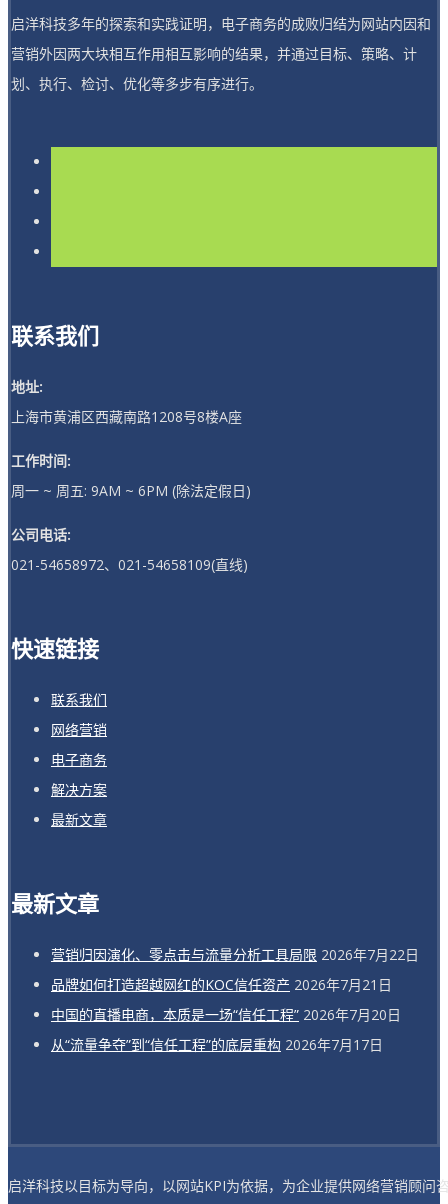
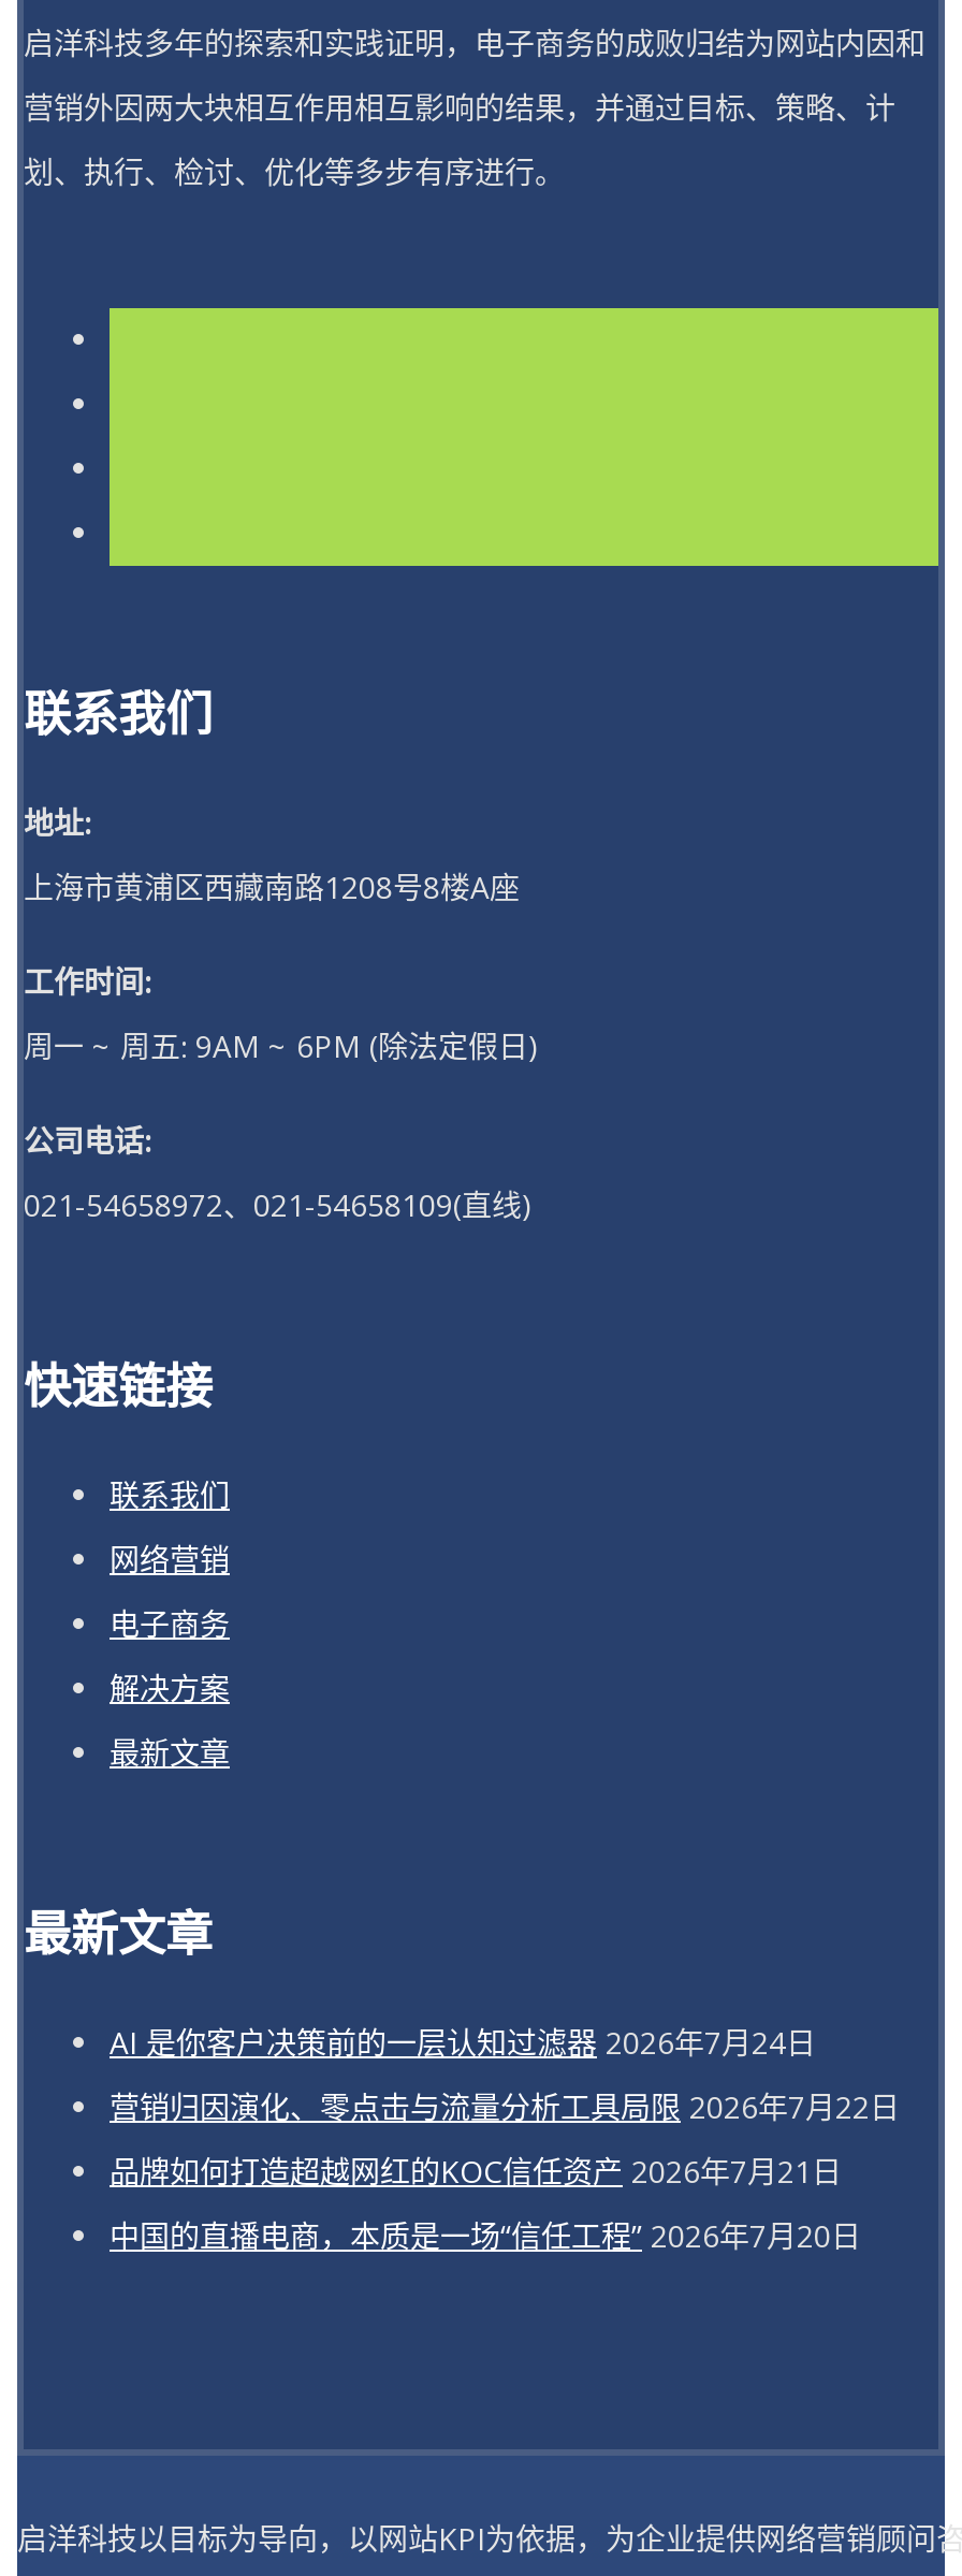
+ AI 是你客户决策前的一层认知过滤器 2026年7月24日

moved down: 营销归因演化、零点击与流量分析工具局限 2026年7月22日 | 品牌如何打造超越网红的KOC信任资产 2026年7月21日 | 中国的直播电商，本质是一场“信任工程” 2026年7月20日

- 从“流量争夺”到“信任工程”的底层重构 2026年7月17日
